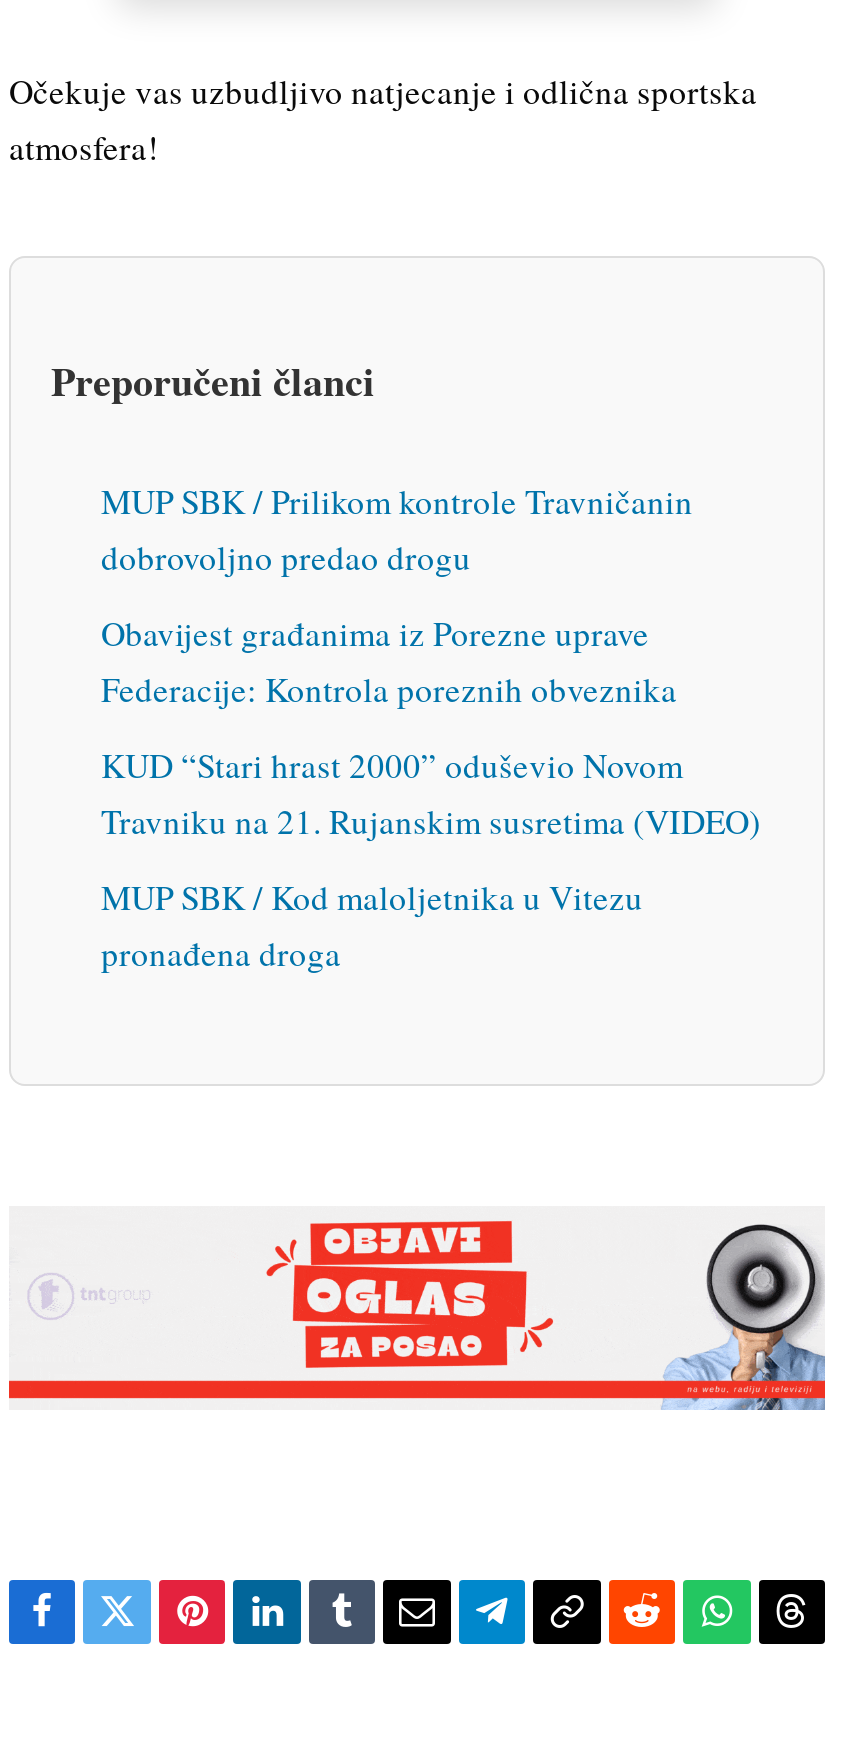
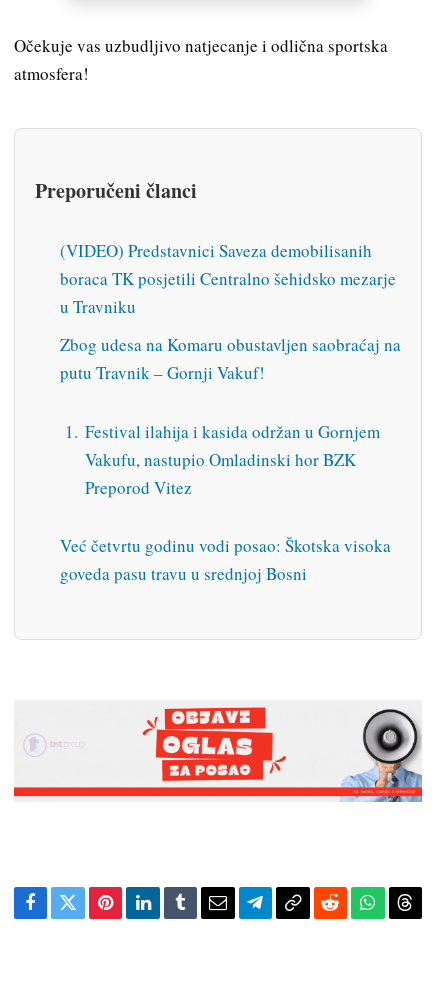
- MUP SBK / Prilikom kontrole Travničanin
- dobrovoljno predao drogu
+ (VIDEO) Predstavnici Saveza demobilisanih
+ boraca TK posjetili Centralno šehidsko mezarje
+ u Travniku

- Obavijest građanima iz Porezne uprave
- Federacije: Kontrola poreznih obveznika
+ Zbog udesa na Komaru obustavljen saobraćaj na
+ putu Travnik – Gornji Vakuf!

- KUD “Stari hrast 2000” oduševio Novom
- Travniku na 21. Rujanskim susretima (VIDEO)
+ Festival ilahija i kasida održan u Gornjem
+ Vakufu, nastupio Omladinski hor BZK
+ Preporod Vitez

- MUP SBK / Kod maloljetnika u Vitezu
- pronađena droga
+ Već četvrtu godinu vodi posao: Škotska visoka
+ goveda pasu travu u srednjoj Bosni
